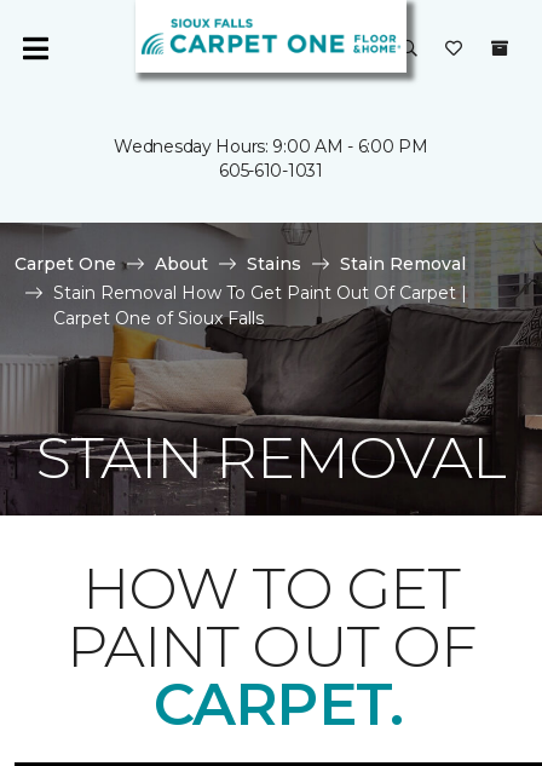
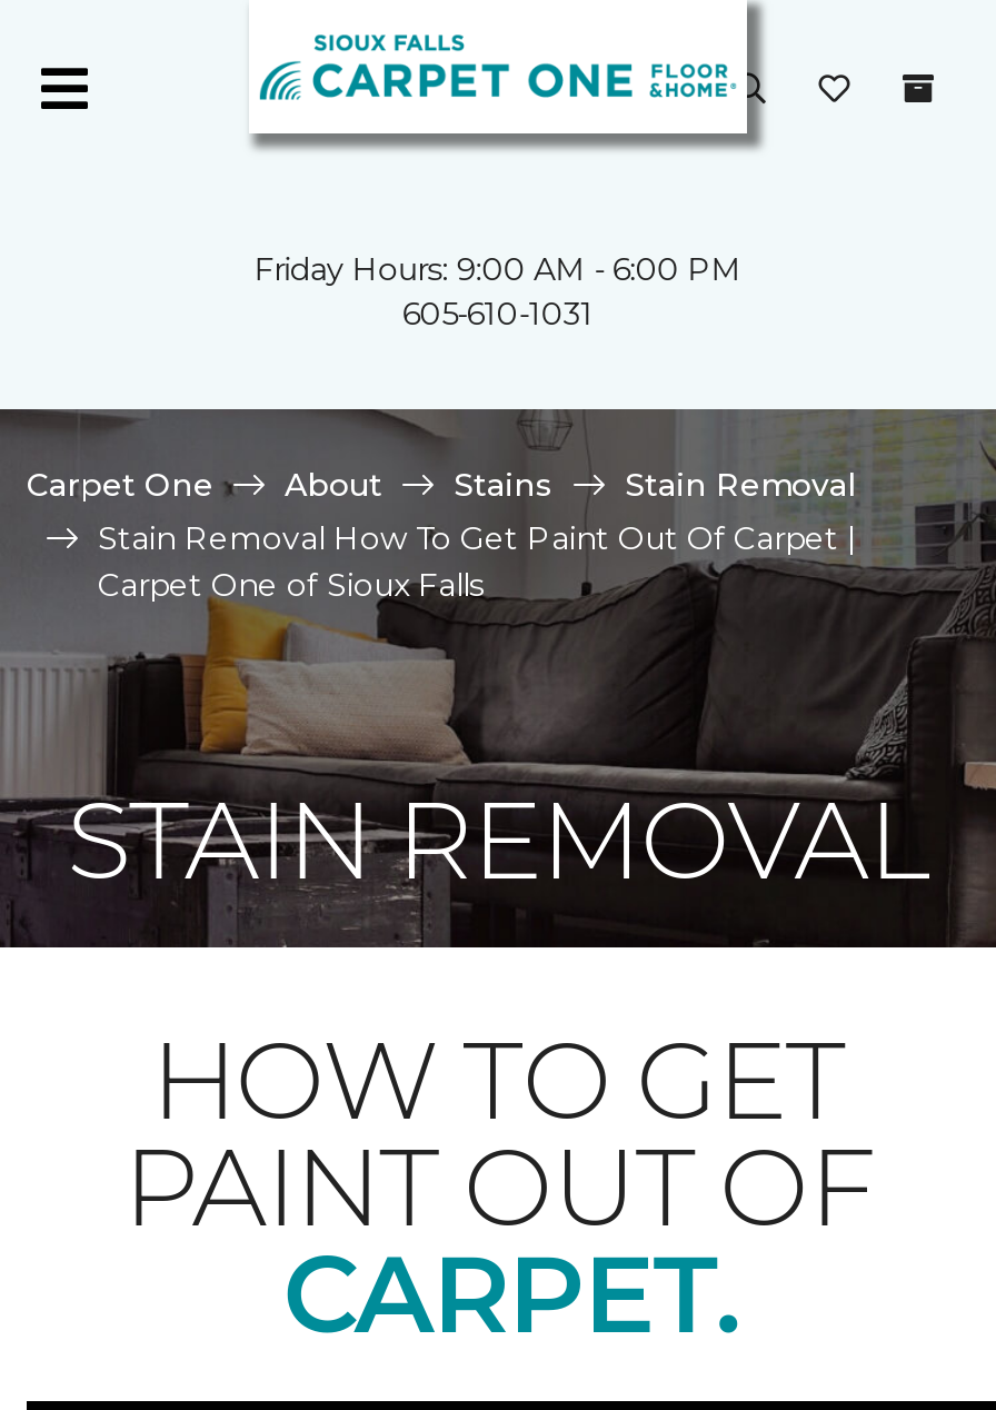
- Wednesday Hours: 9:00 AM - 6:00 PM
+ Friday Hours: 9:00 AM - 6:00 PM
